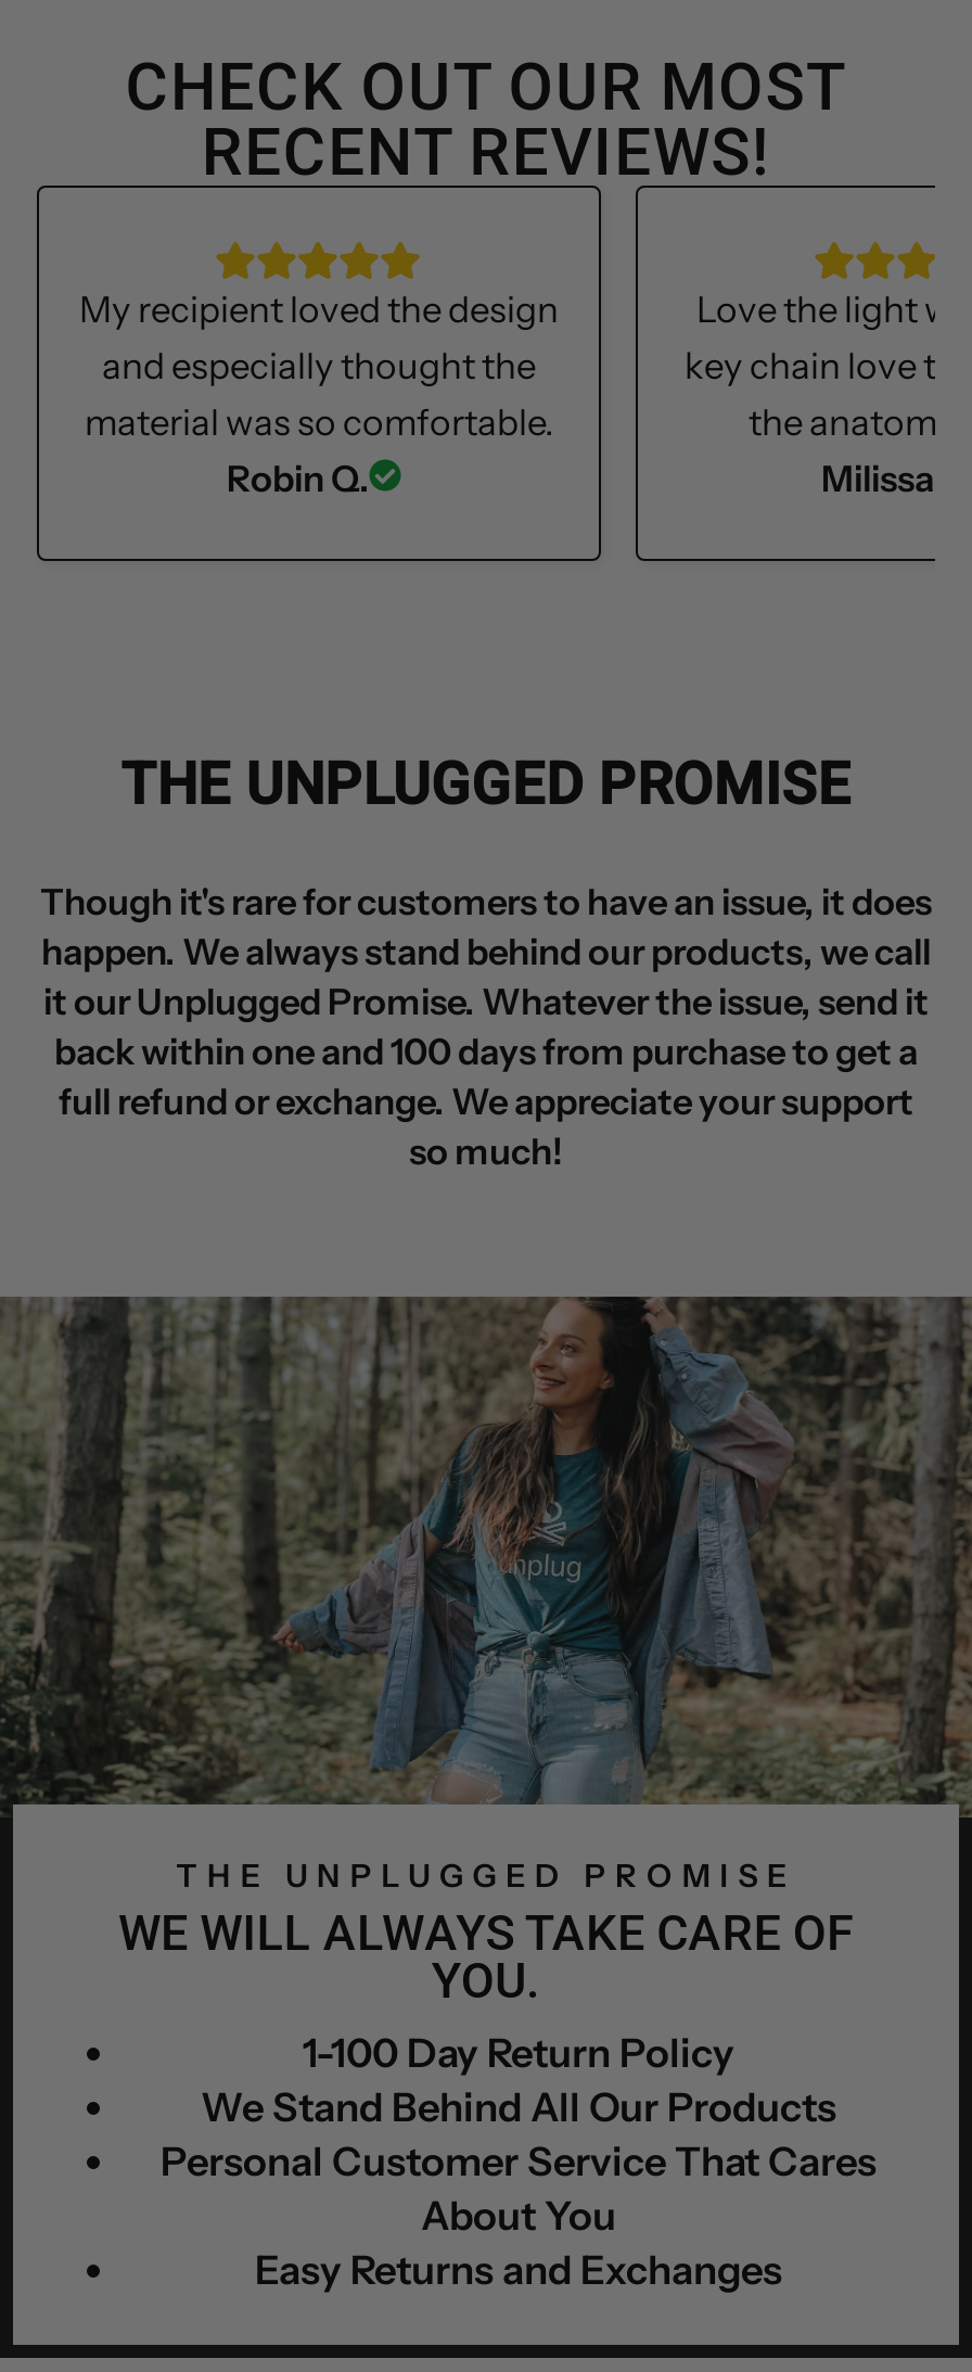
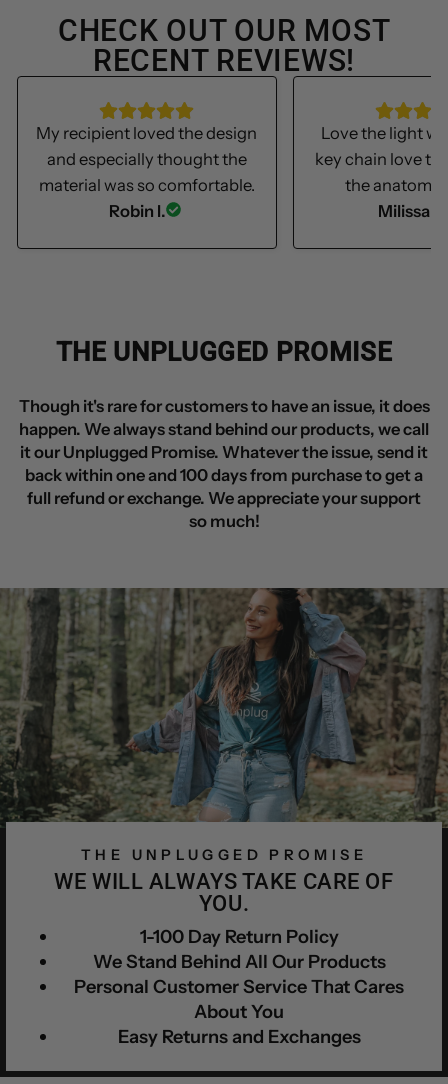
- Robin Q.
+ Robin I.
